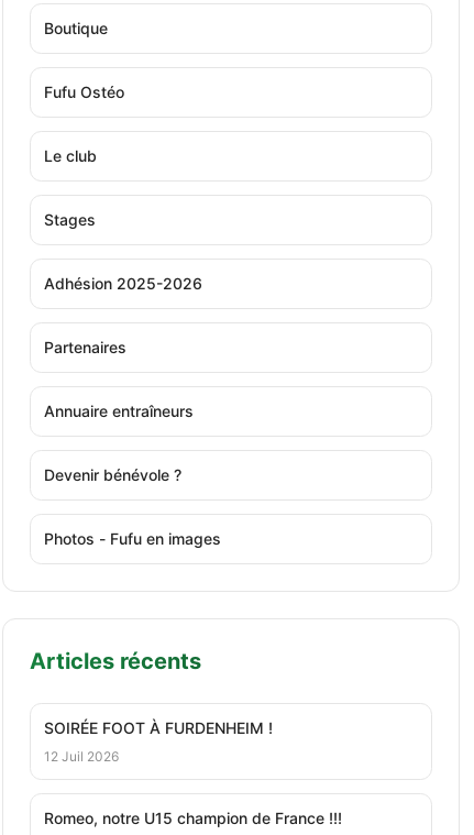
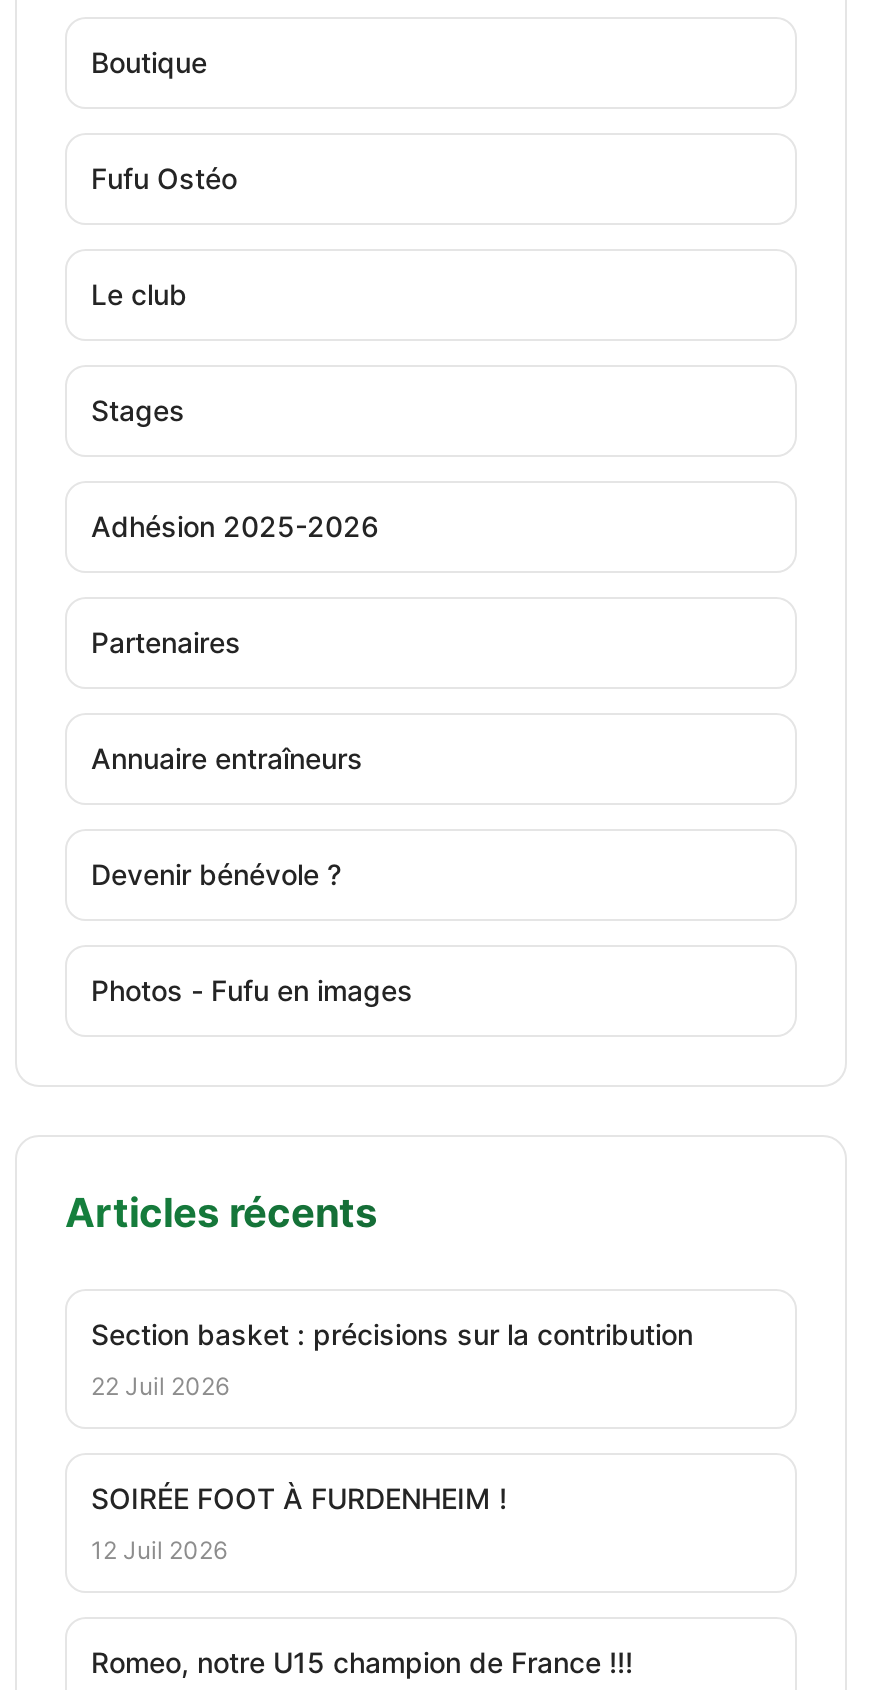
+ Section basket : précisions sur la contribution
+ 22 Juil 2026
